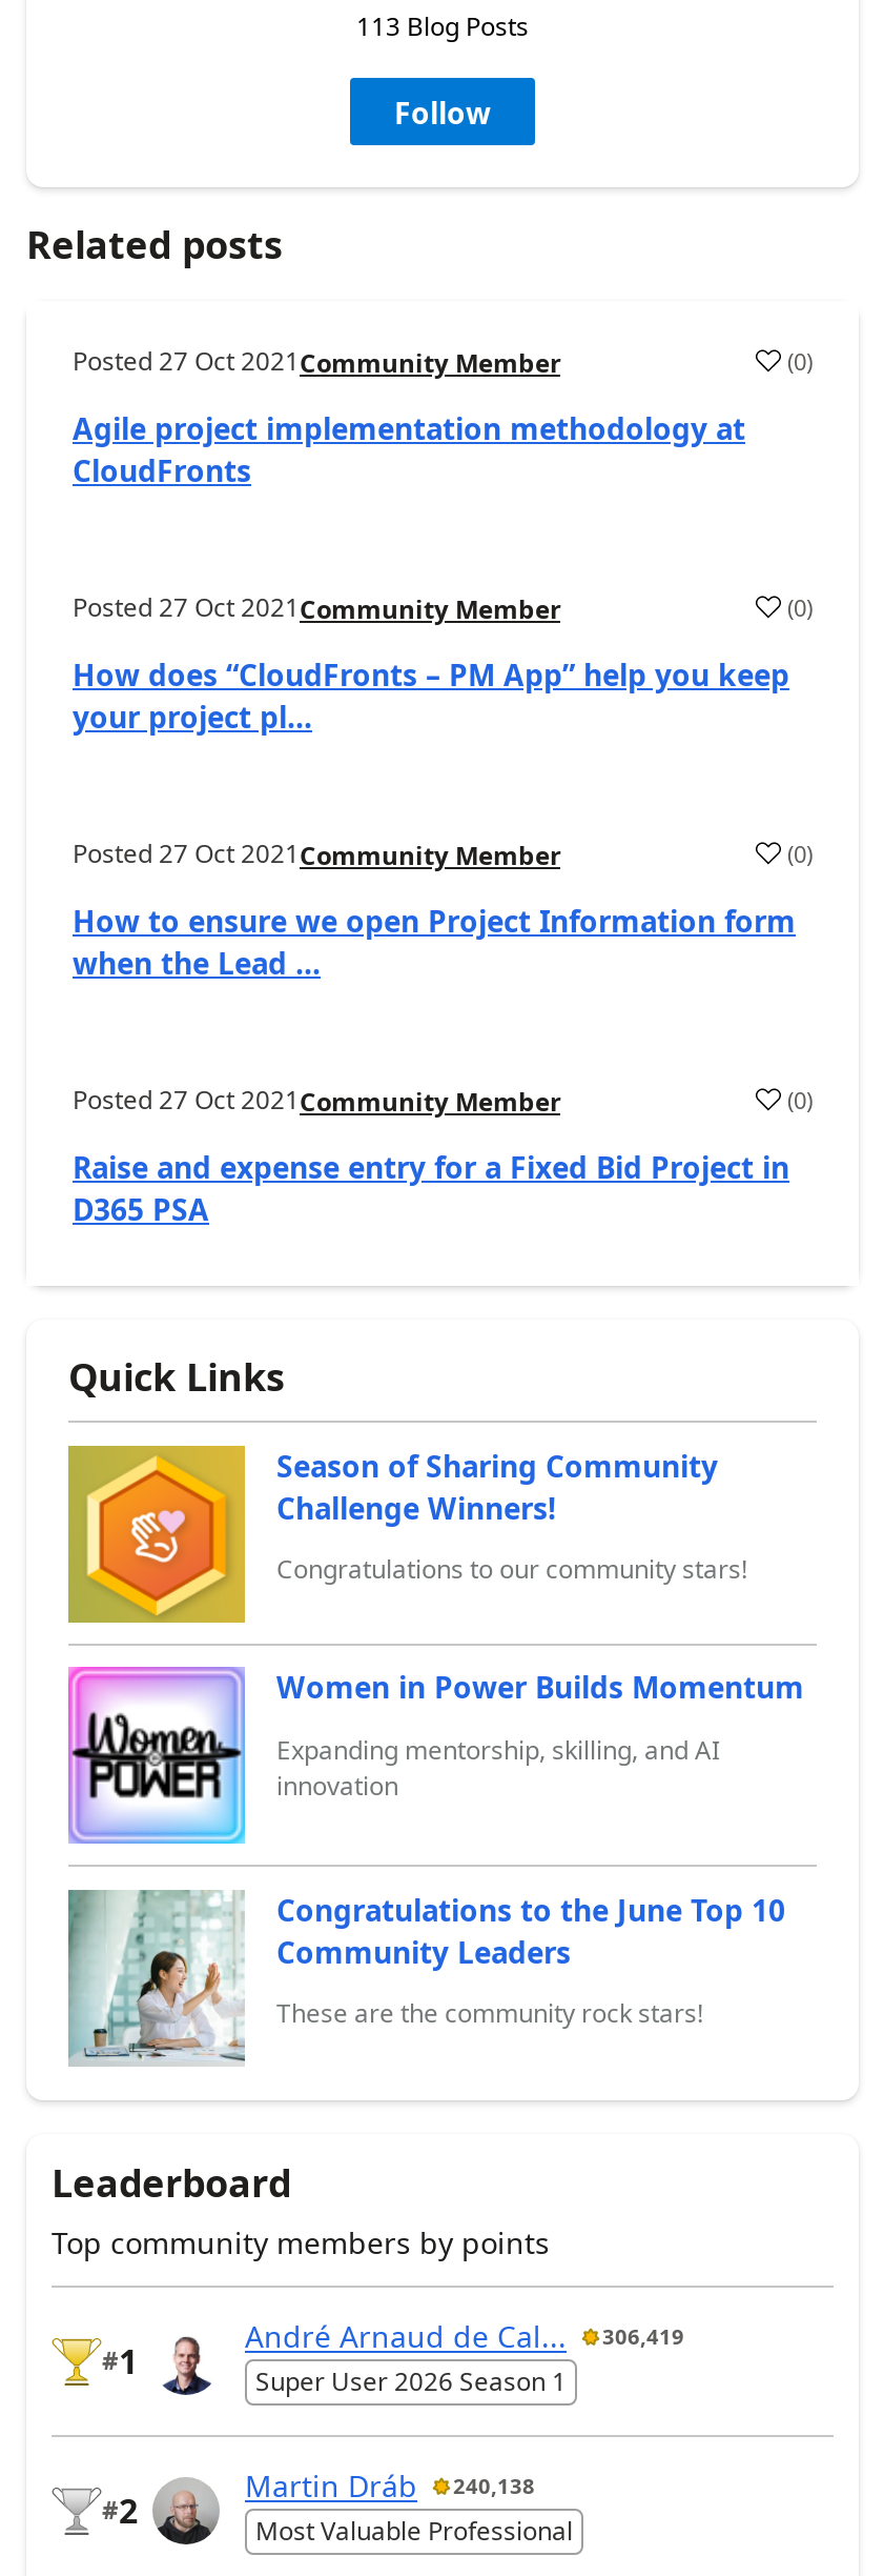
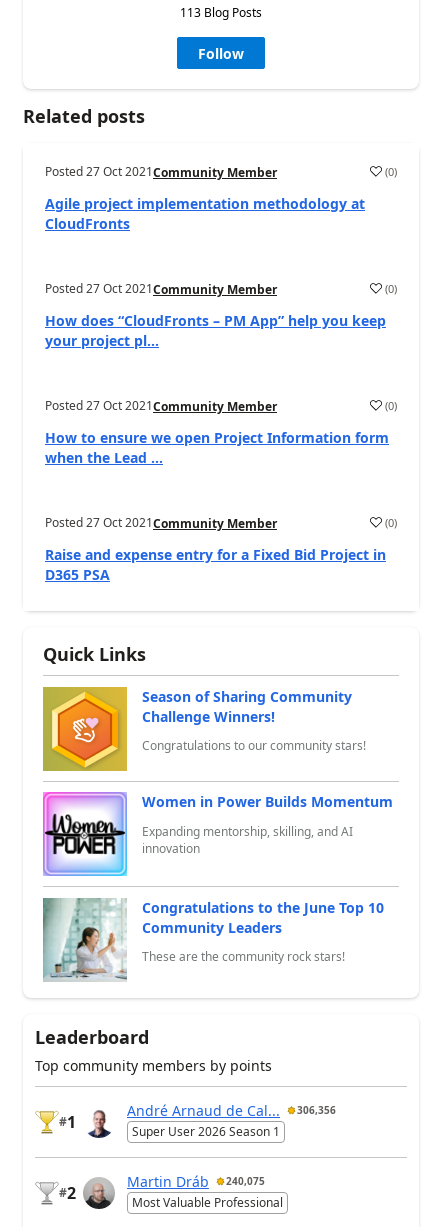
- André Arnaud de Cal... 306,419
+ André Arnaud de Cal... 306,356

- Martin Dráb 240,138
+ Martin Dráb 240,075
